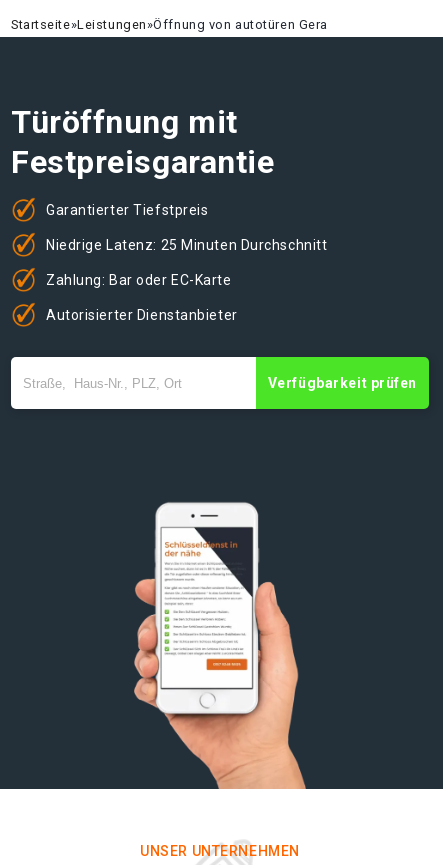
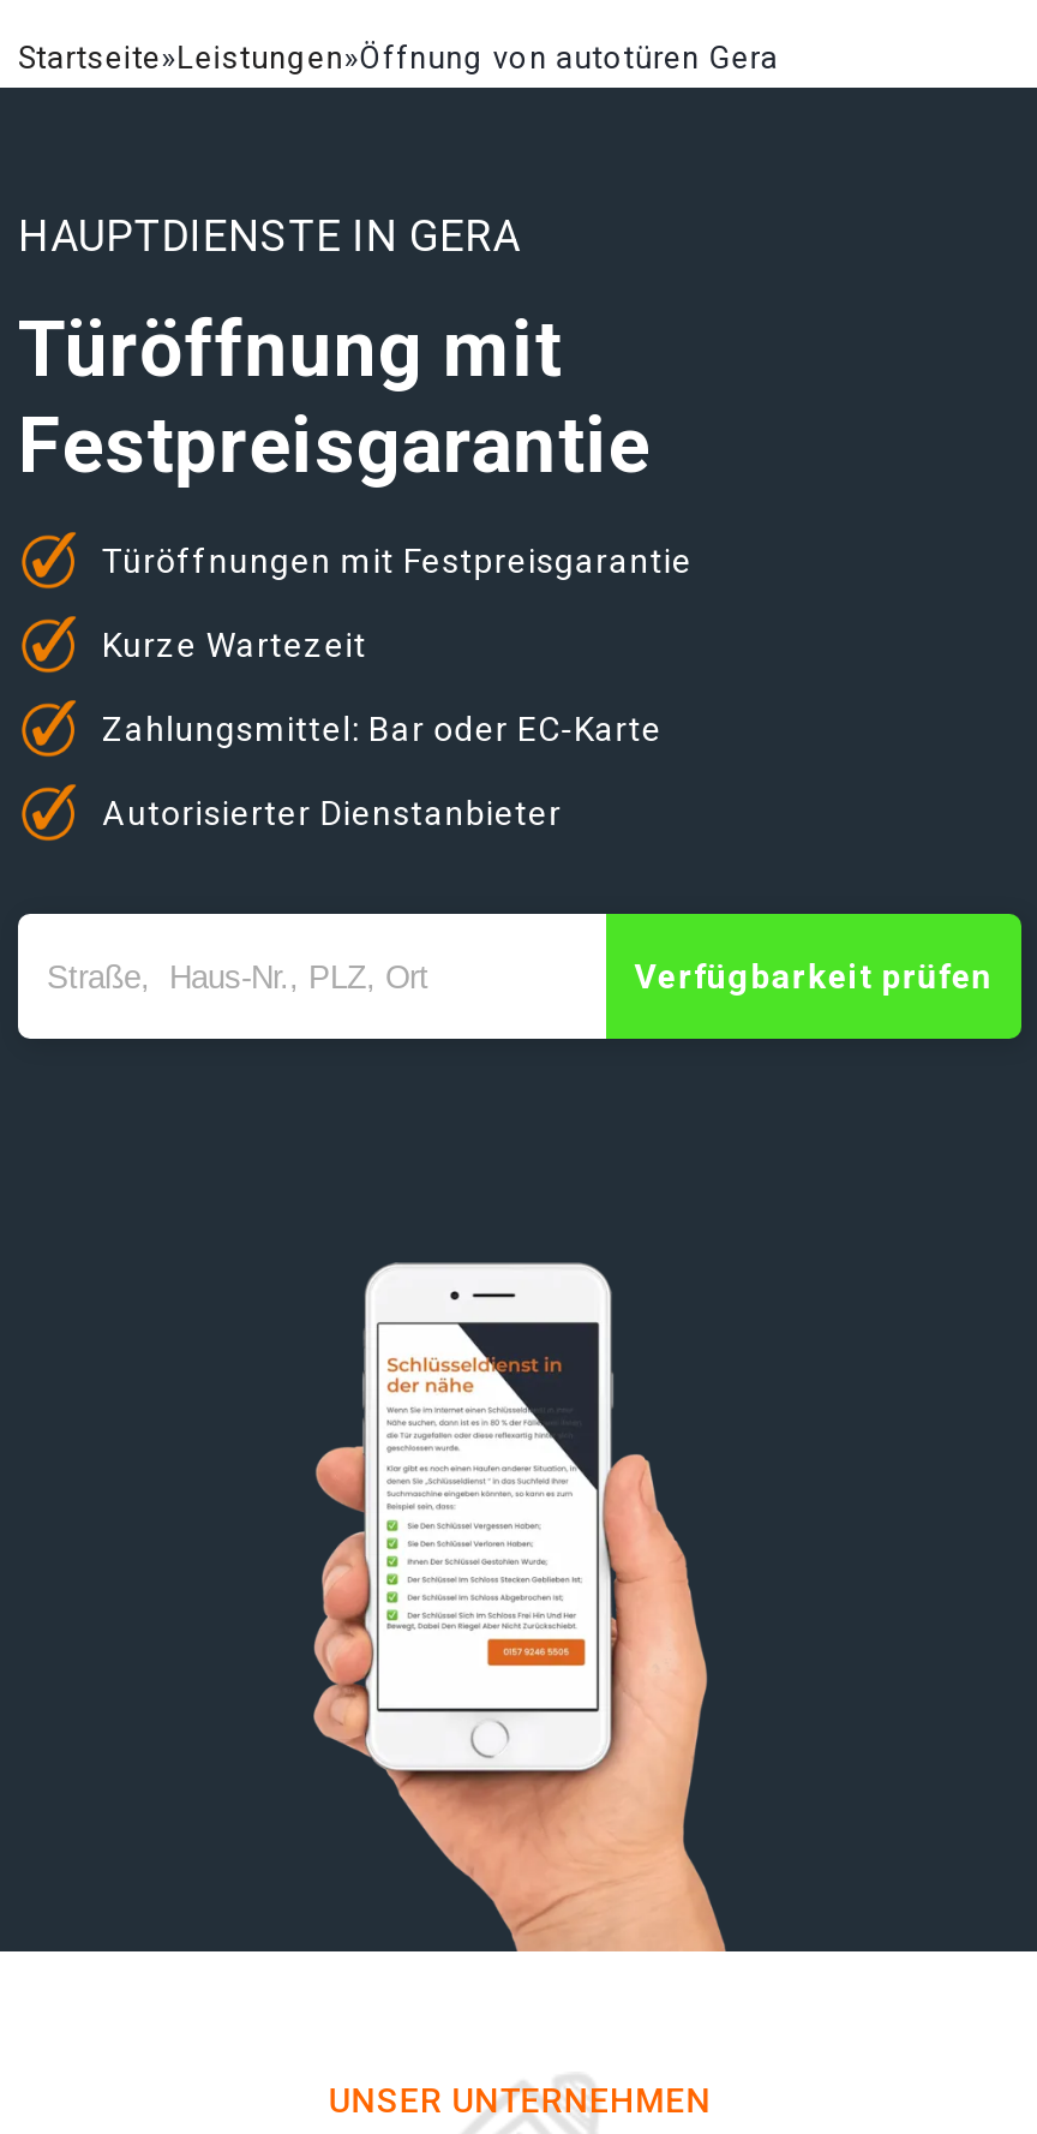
+ HAUPTDIENSTE IN GERA

- Garantierter Tiefstpreis
+ Türöffnungen mit Festpreisgarantie

- Niedrige Latenz: 25 Minuten Durchschnitt
+ Kurze Wartezeit

- Zahlung: Bar oder EC-Karte
+ Zahlungsmittel: Bar oder EC-Karte
